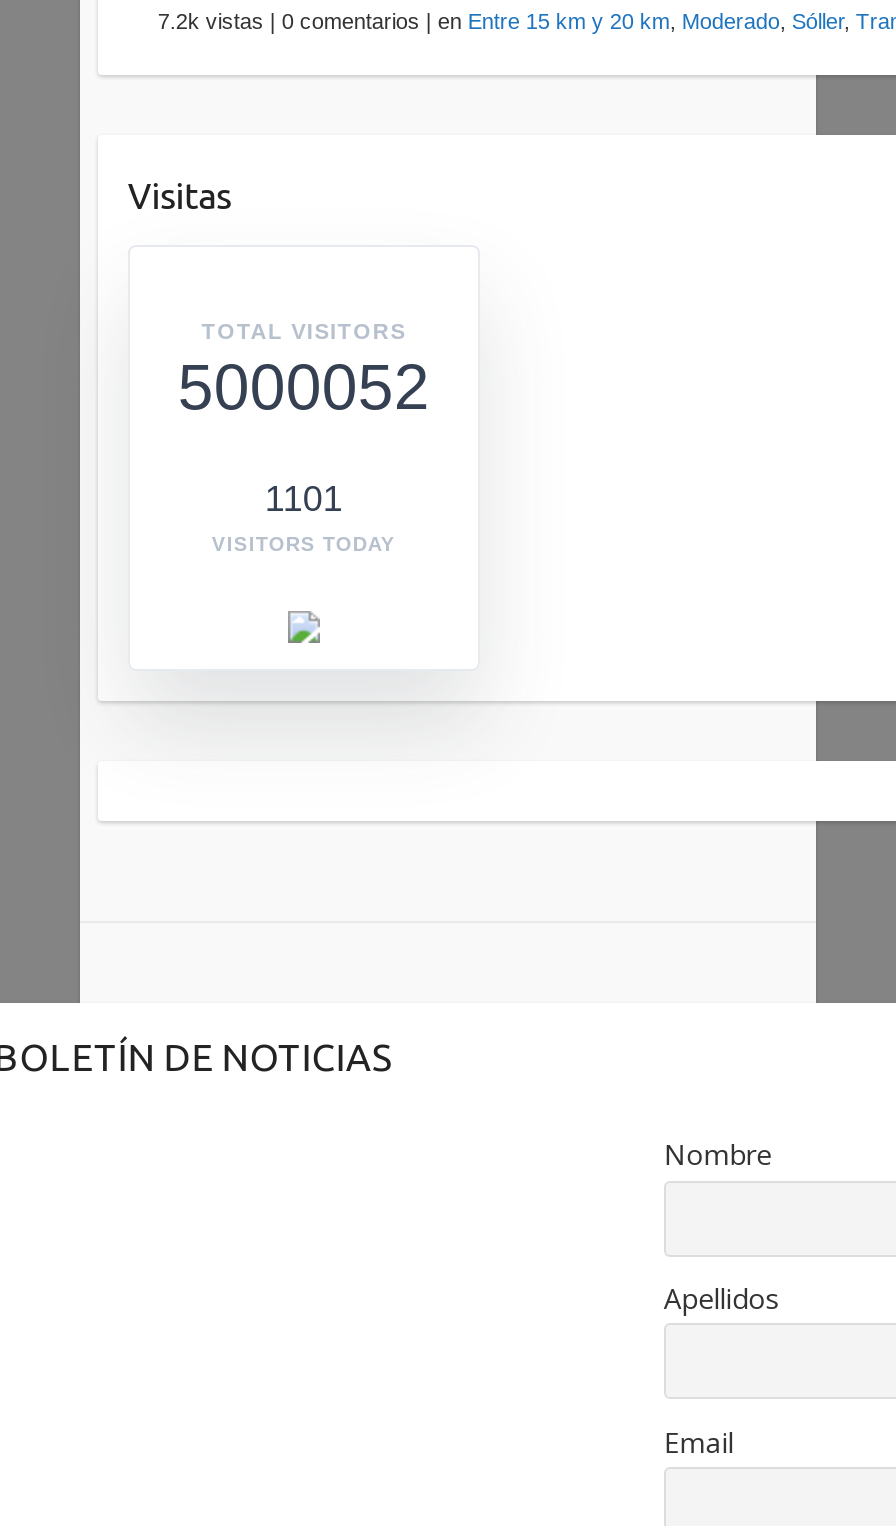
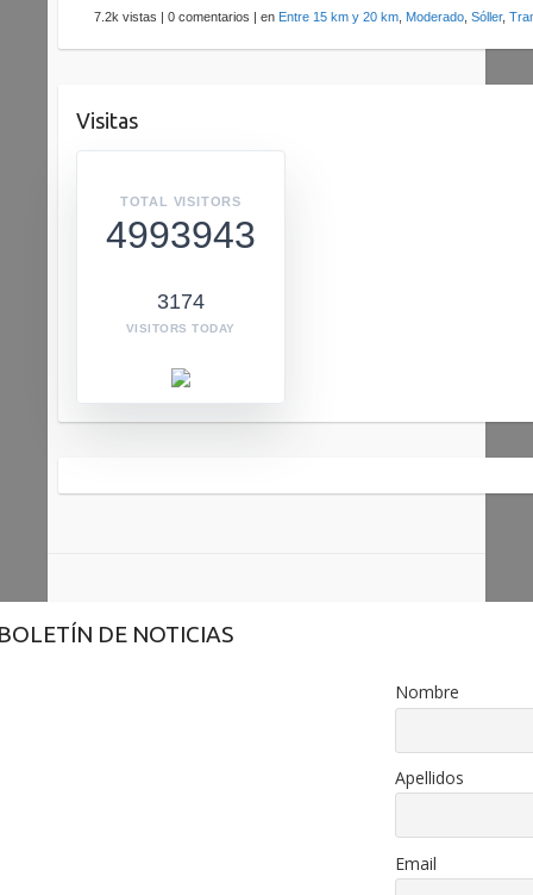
- 5000052
+ 4993943

- 1101
+ 3174
